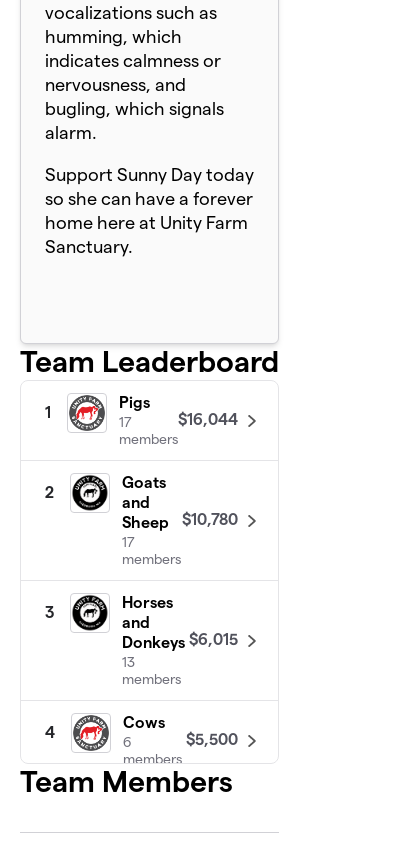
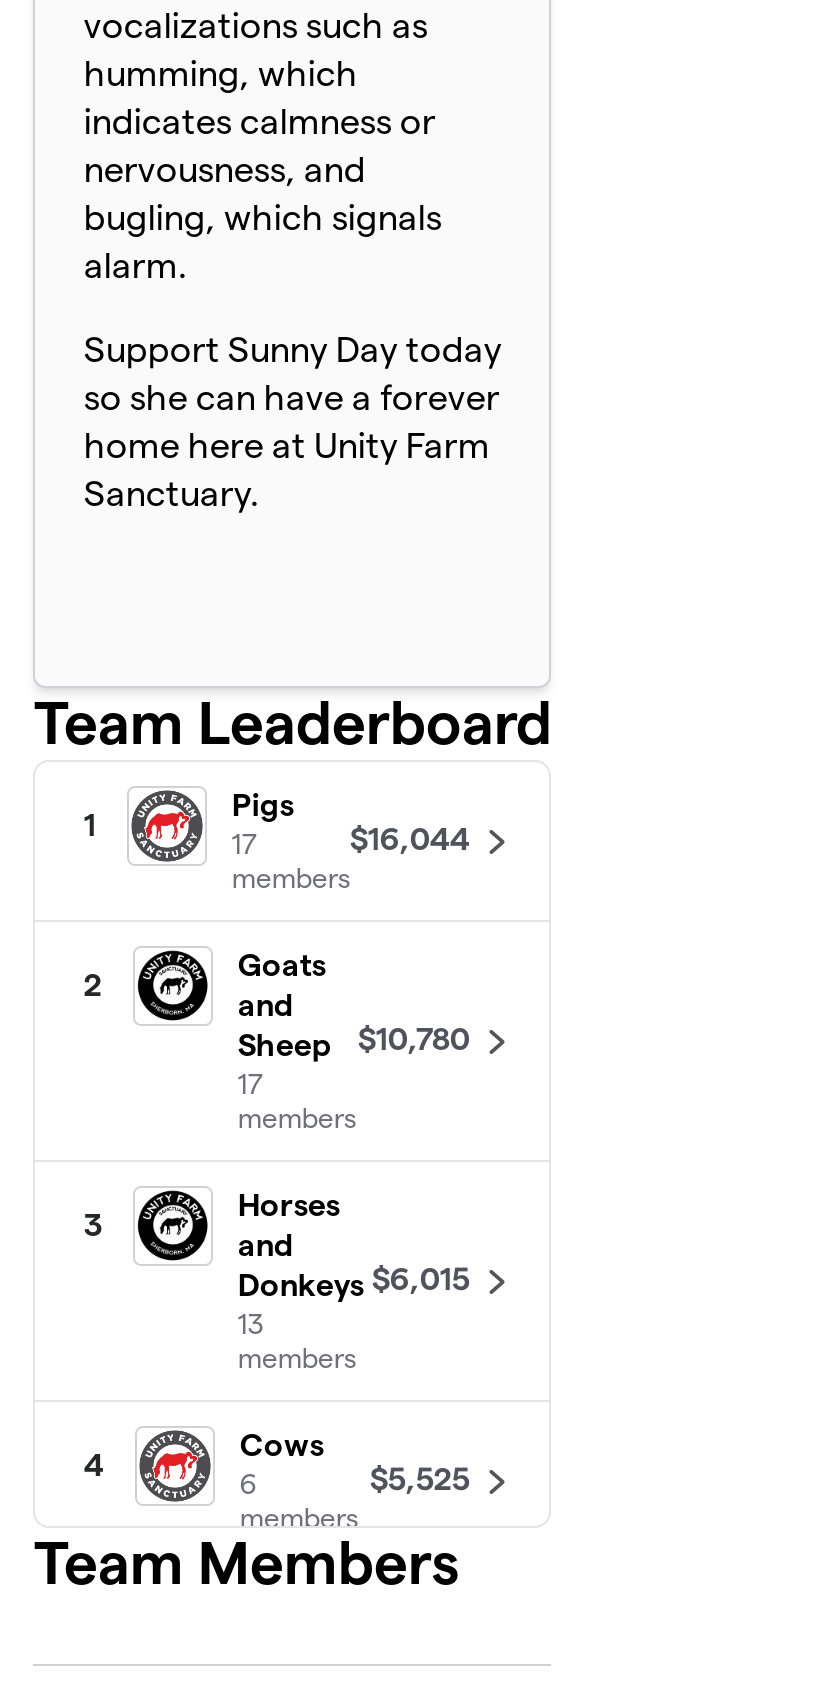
- $5,500
+ $5,525
